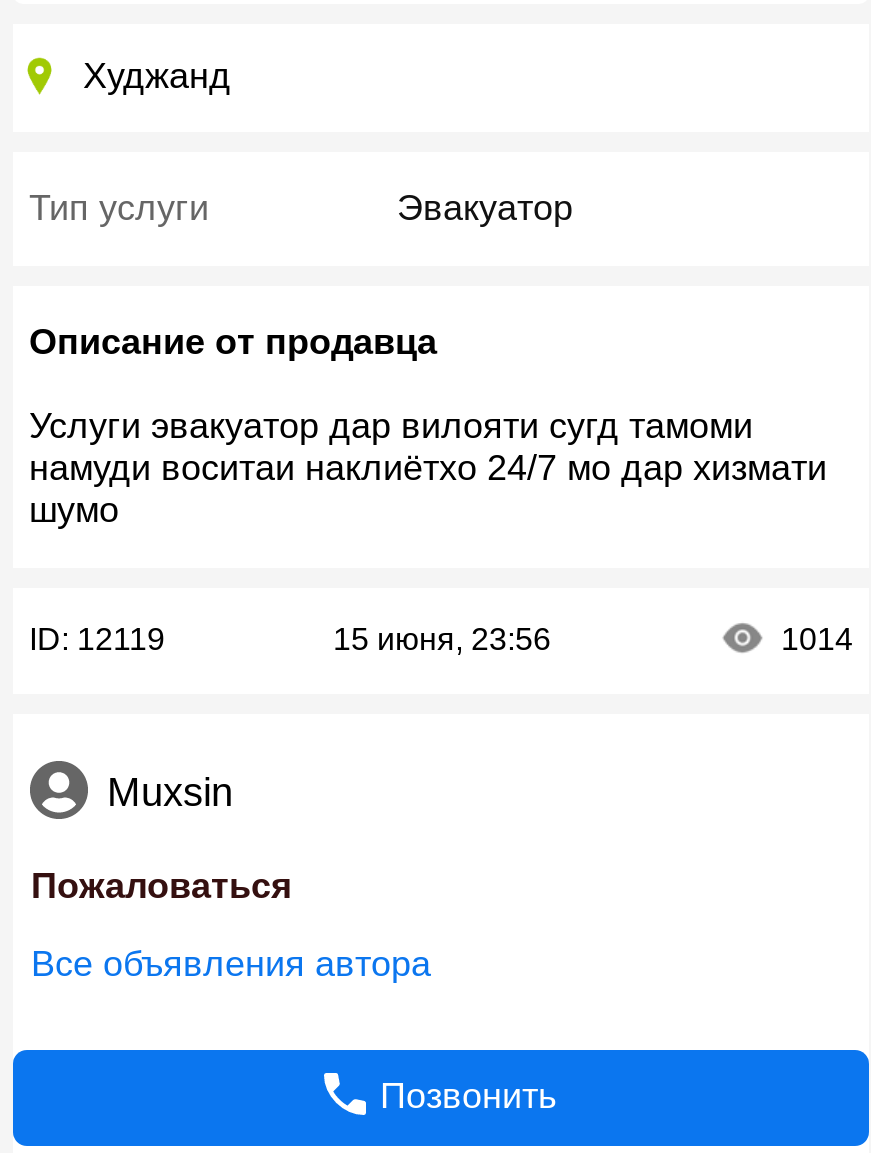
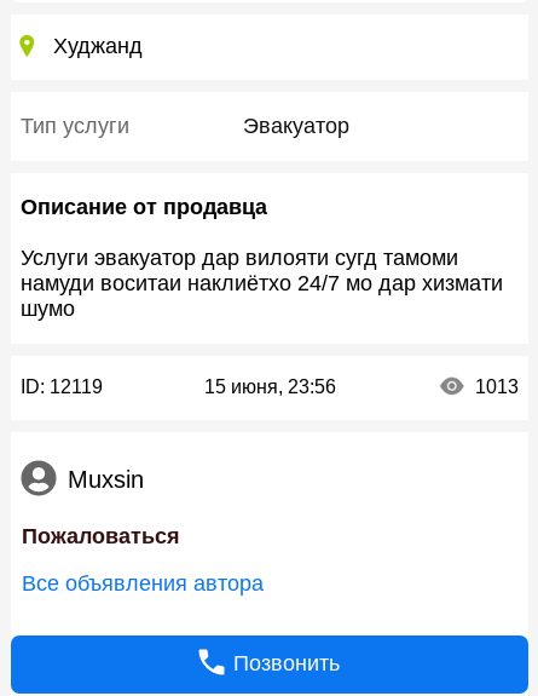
- 1014
+ 1013
